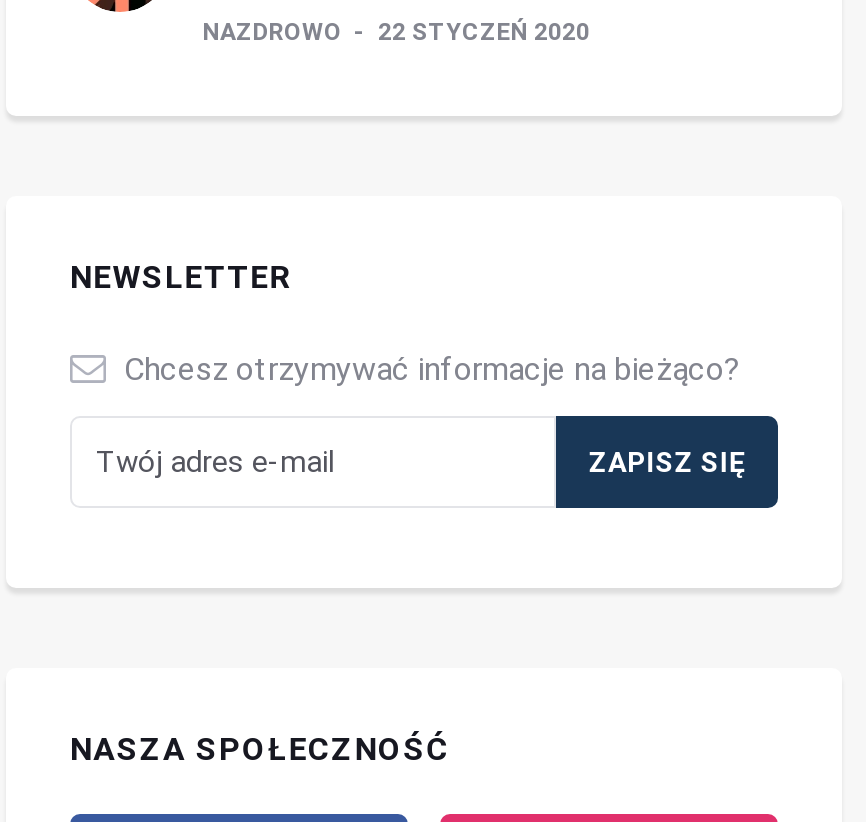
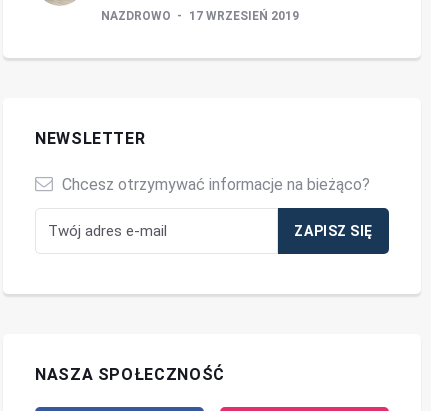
- NAZDROWO 22 STYCZEŃ 2020
+ NAZDROWO 17 WRZESIEŃ 2019
